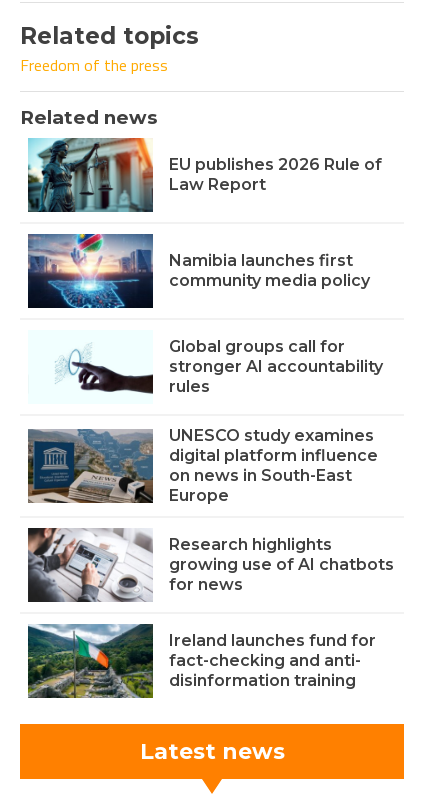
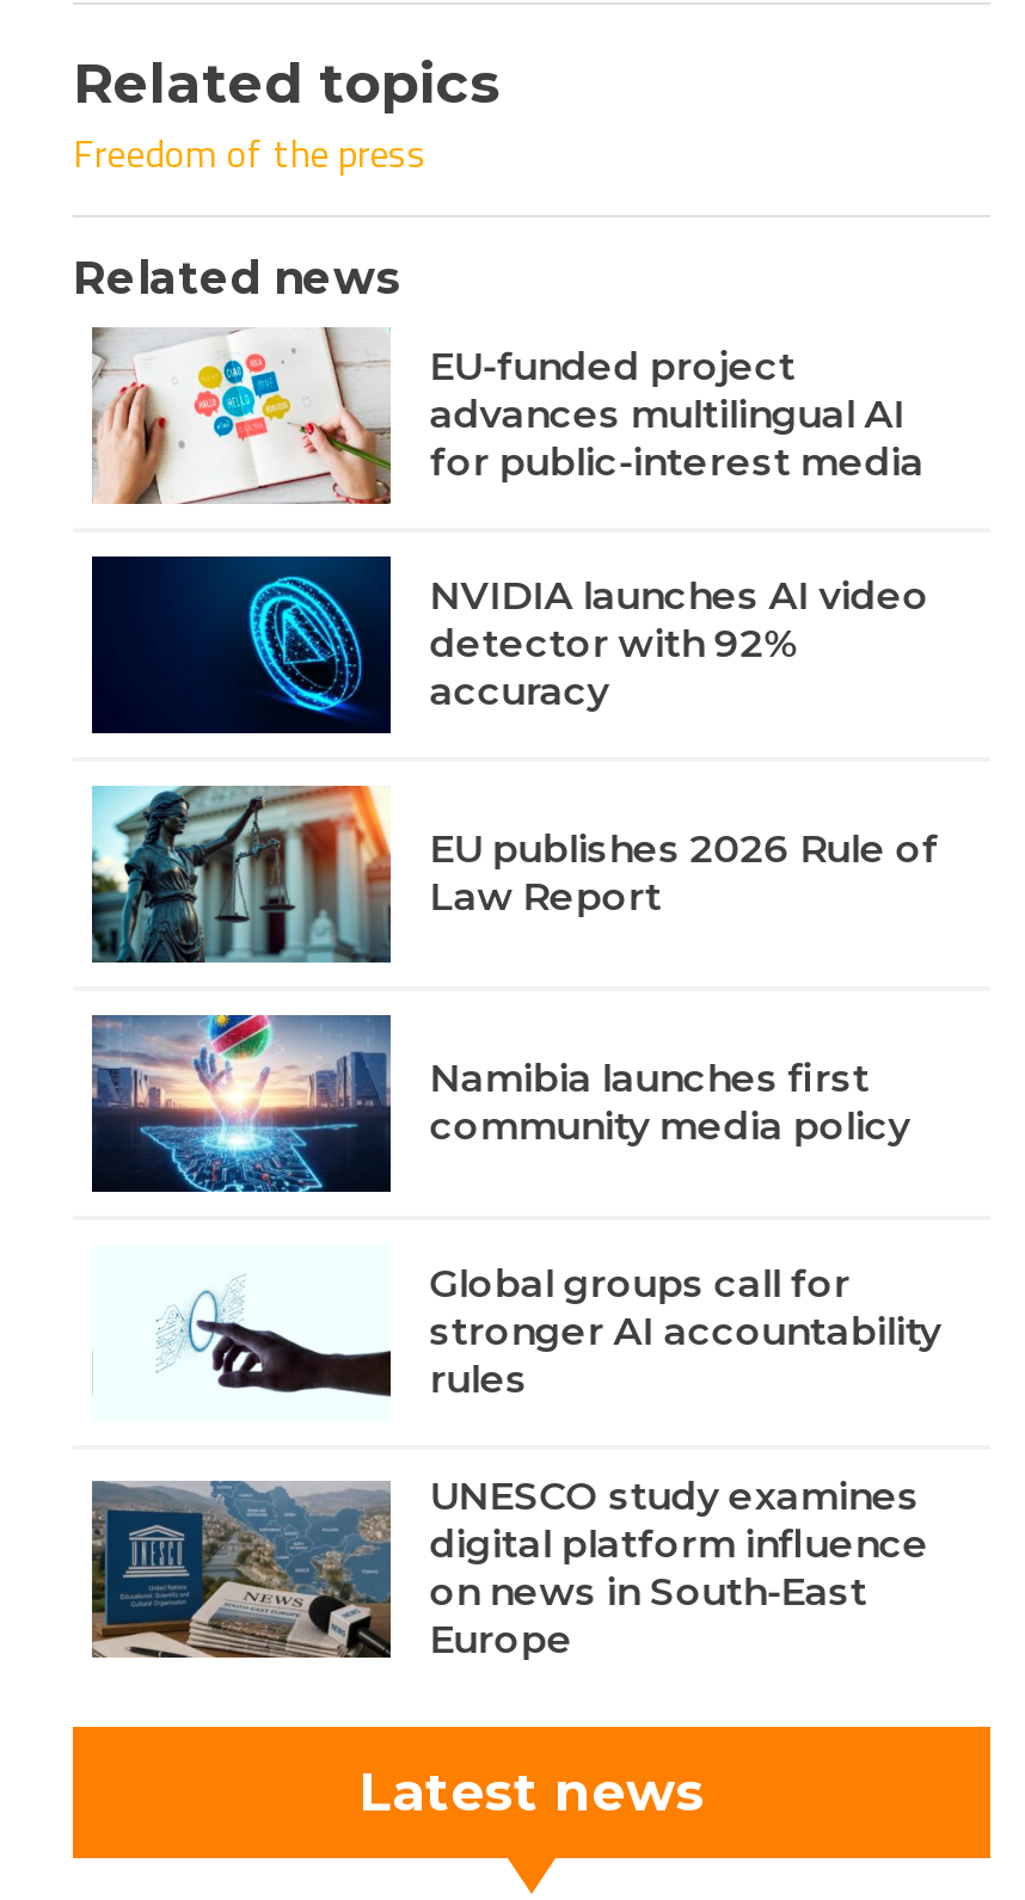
+ [image]
+ EU-funded project
+ advances multilingual AI
+ for public-interest media
+ NVIDIA launches AI video
+ detector with 92%
+ accuracy

+ [image]

moved down: [image] | EU publishes 2026 Rule of | Law Report | ... | on news in South-East | Europe

- [image]
- Research highlights
- growing use of AI chatbots
- for news
- Ireland launches fund for
- fact-checking and anti-
- disinformation training

- [image]
